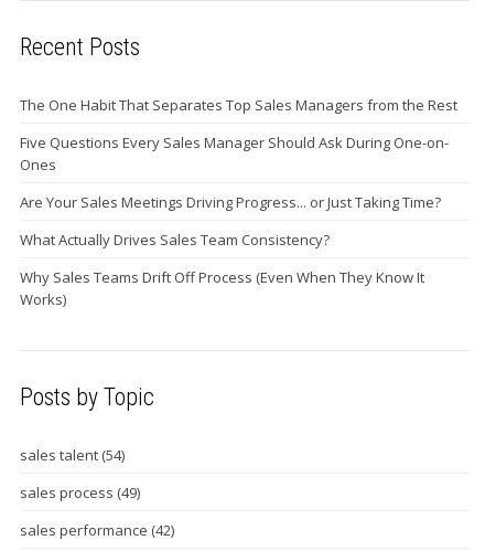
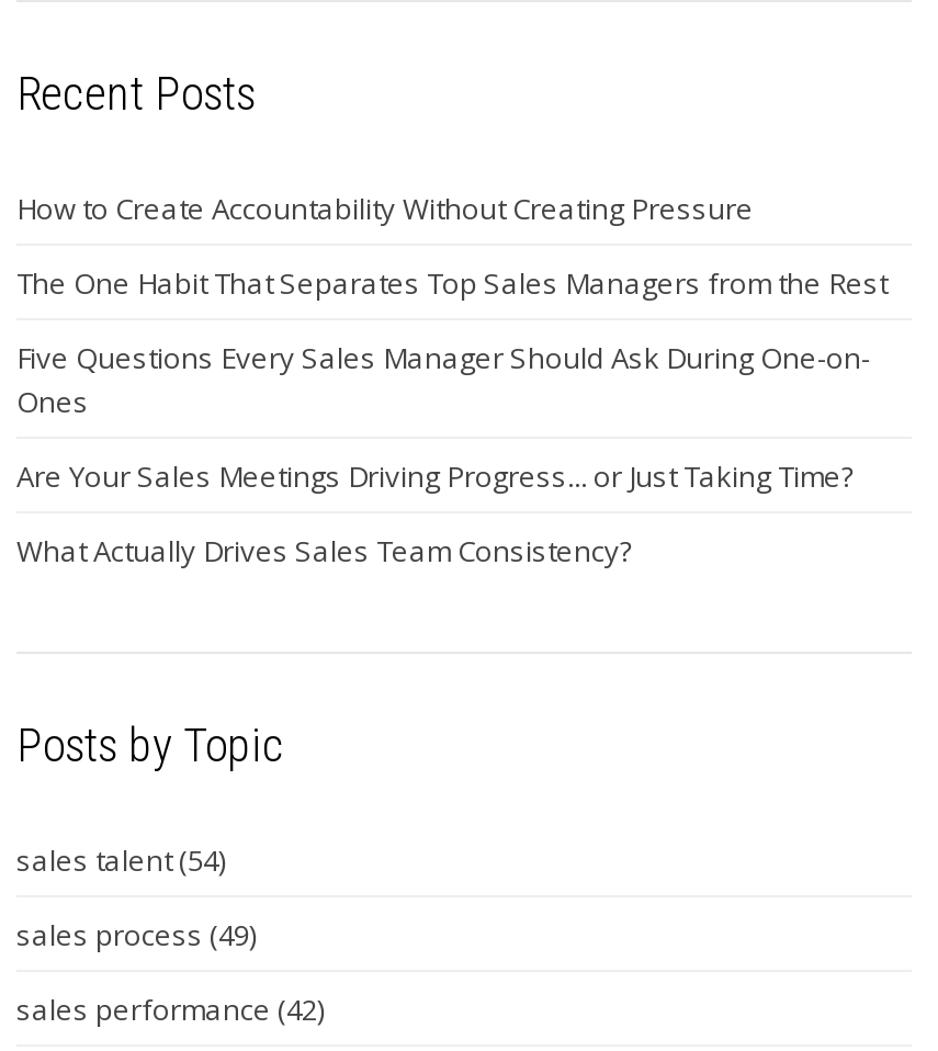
+ How to Create Accountability Without Creating Pressure

moved down: The One Habit That Separates Top Sales Managers from the Rest | Five Questions Every Sales Manager Should Ask During One-on- | Ones | Are Your Sales Meetings Driving Progress... or Just Taking Time? | What Actually Drives Sales Team Consistency?

- Why Sales Teams Drift Off Process (Even When They Know It
- Works)
